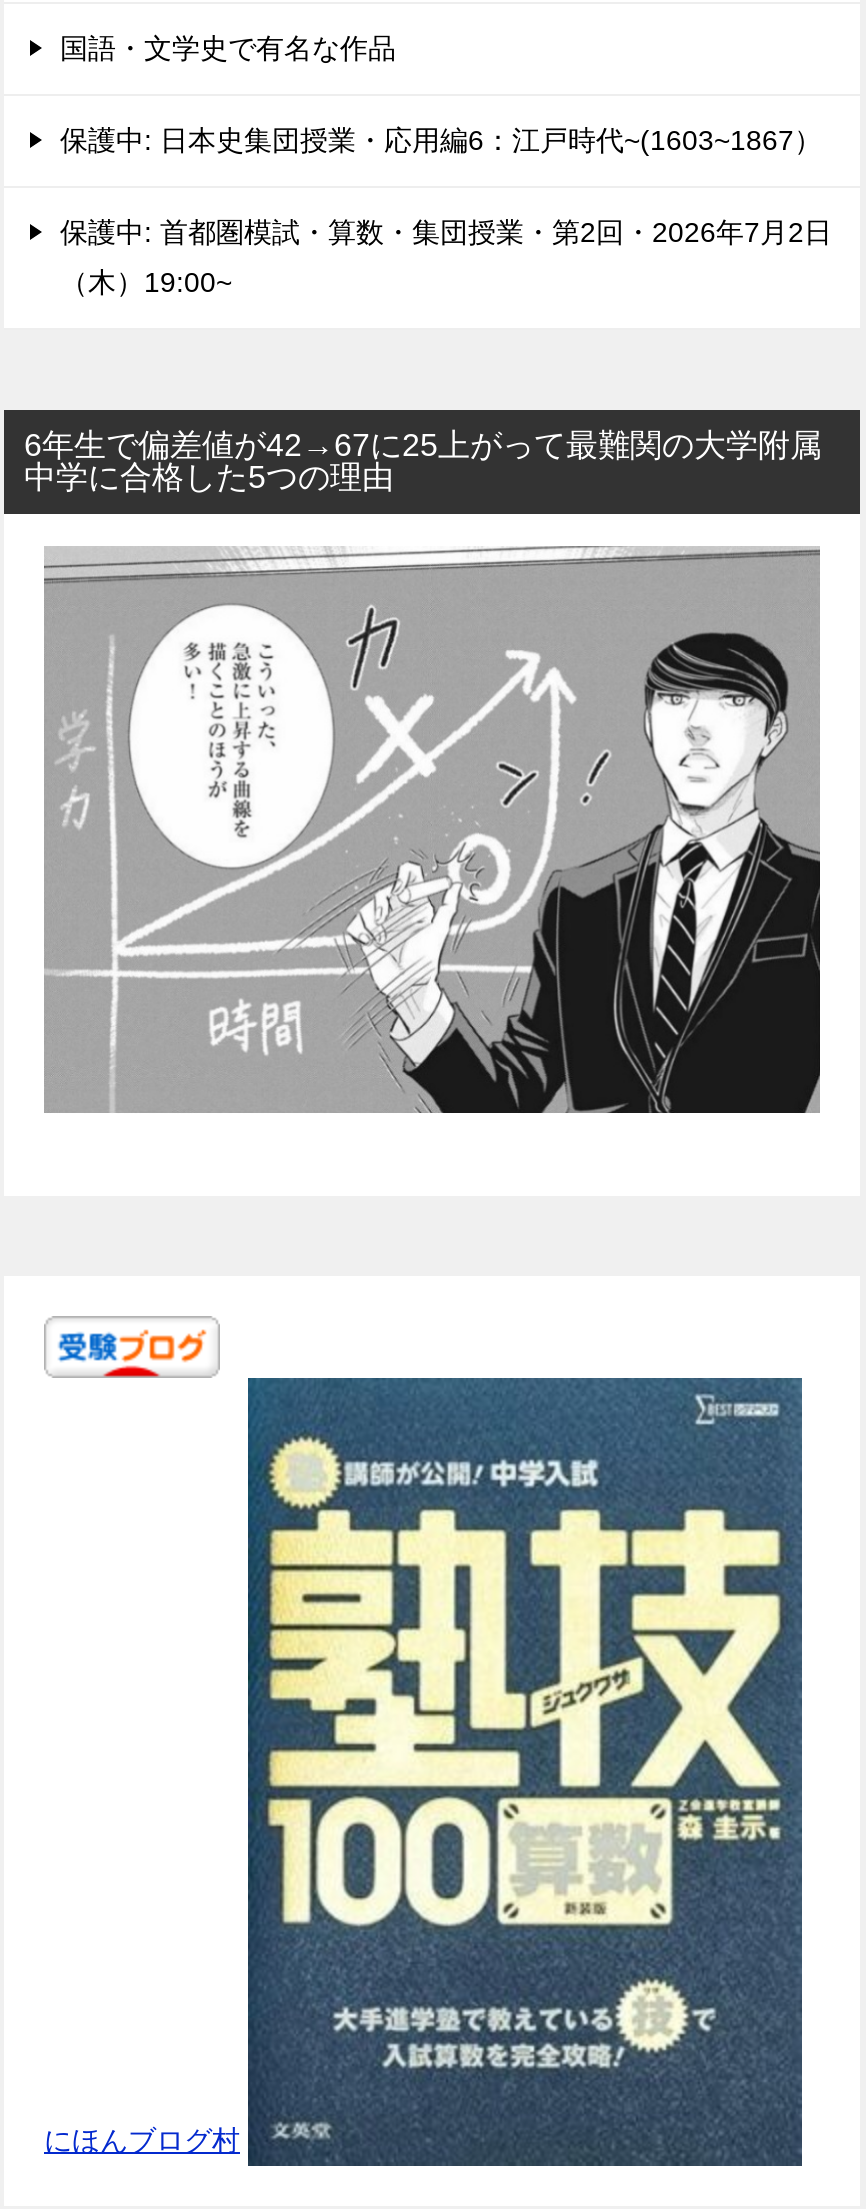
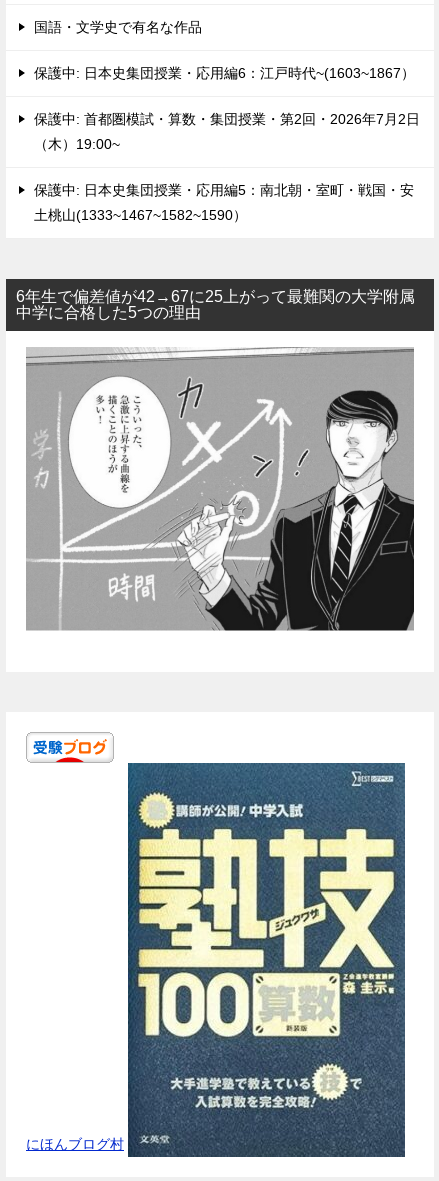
+ 保護中: 日本史集団授業・応用編5：南北朝・室町・戦国・安
+ 土桃山(1333~1467~1582~1590）
